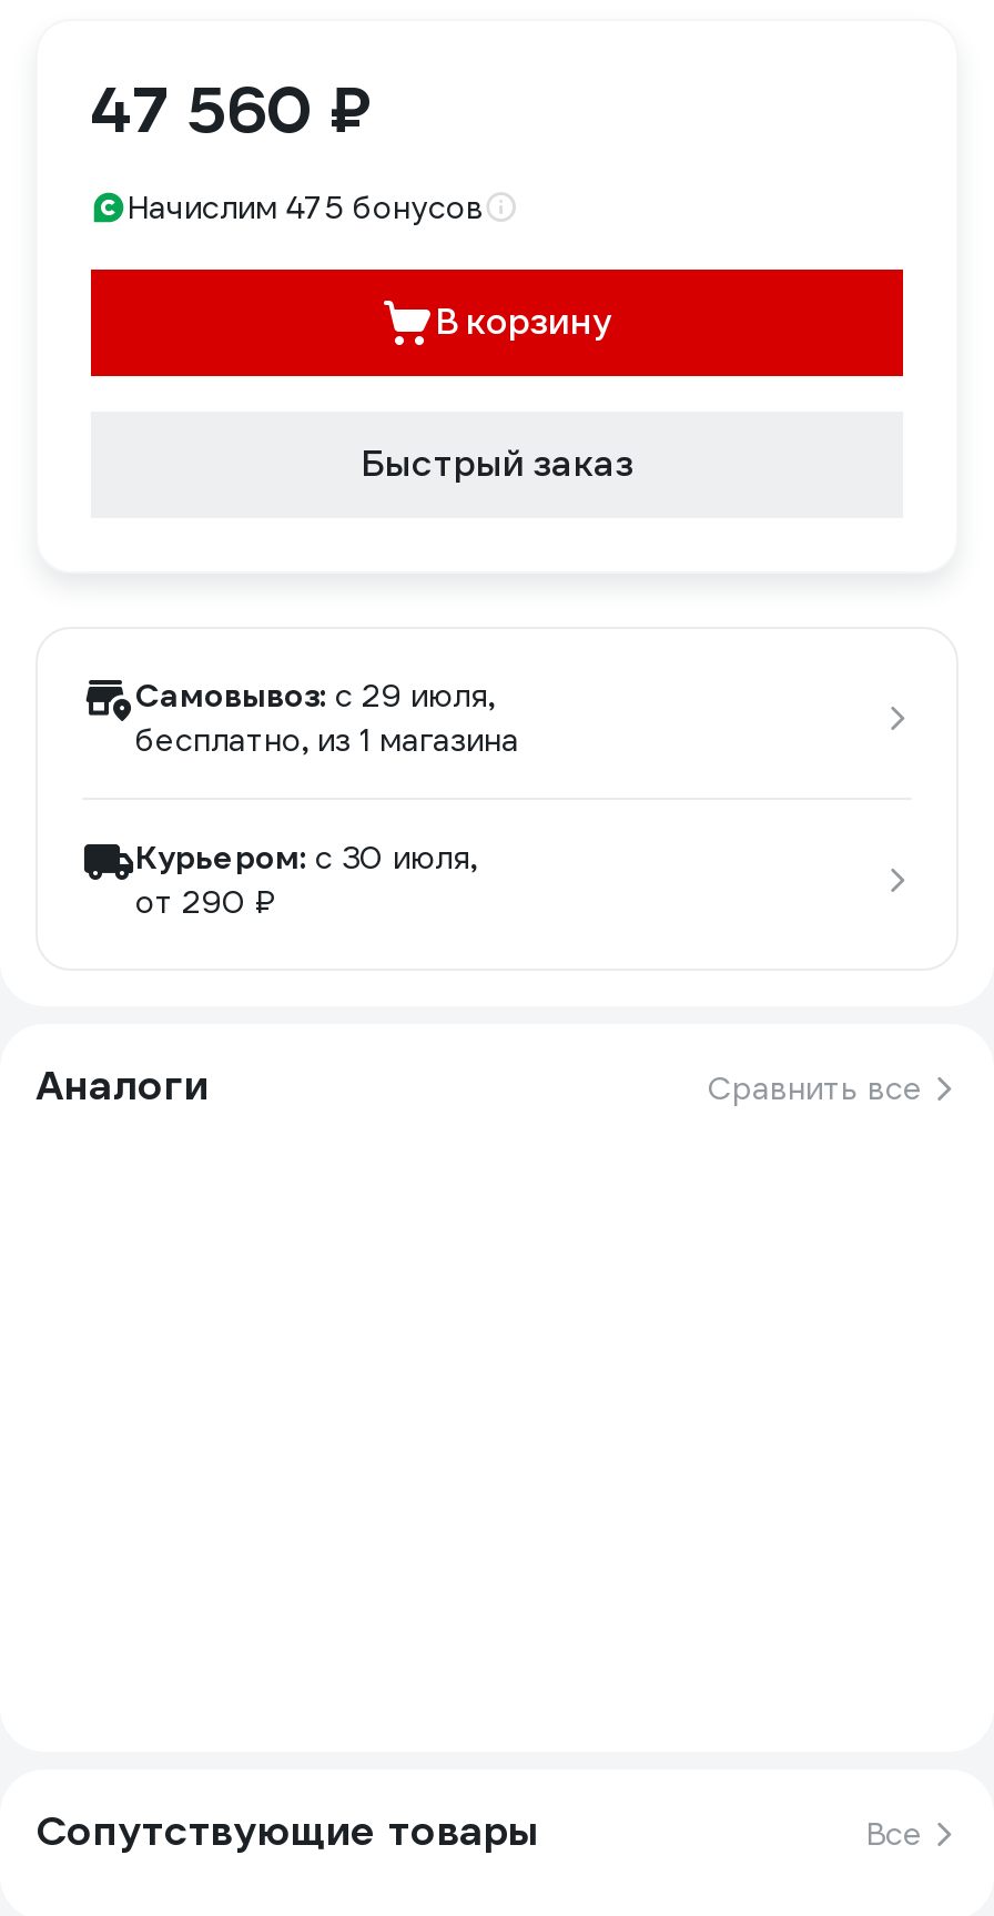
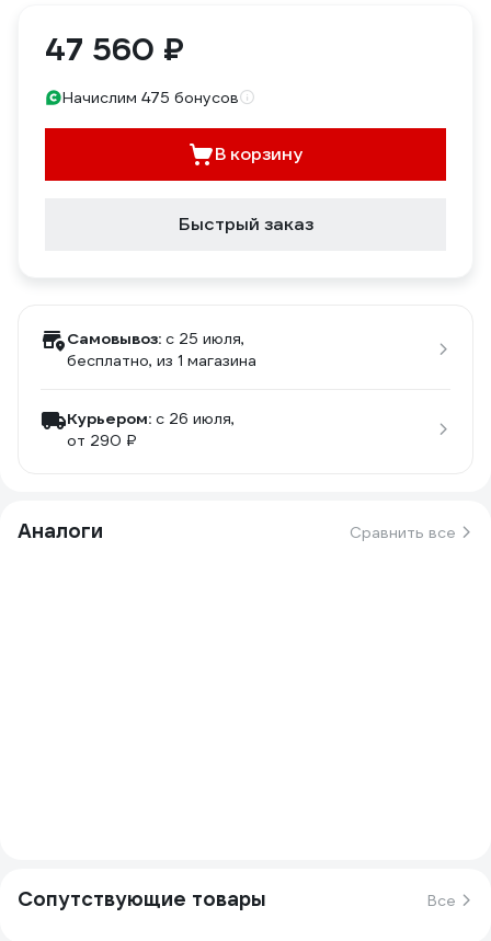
- Самовывоз: c 29 июля,
+ Самовывоз: c 25 июля,

- Курьером: c 30 июля,
+ Курьером: c 26 июля,
